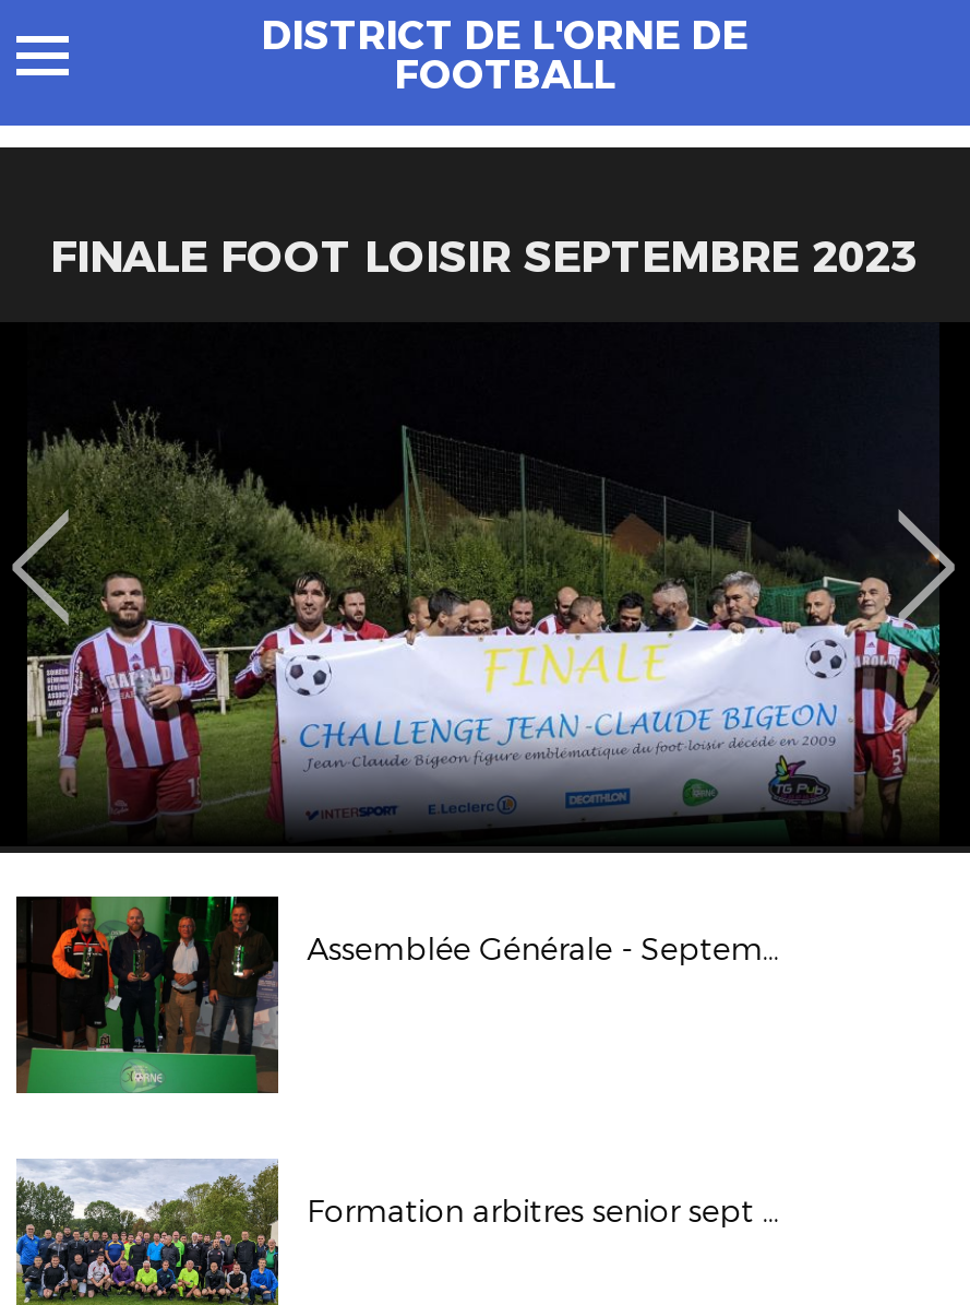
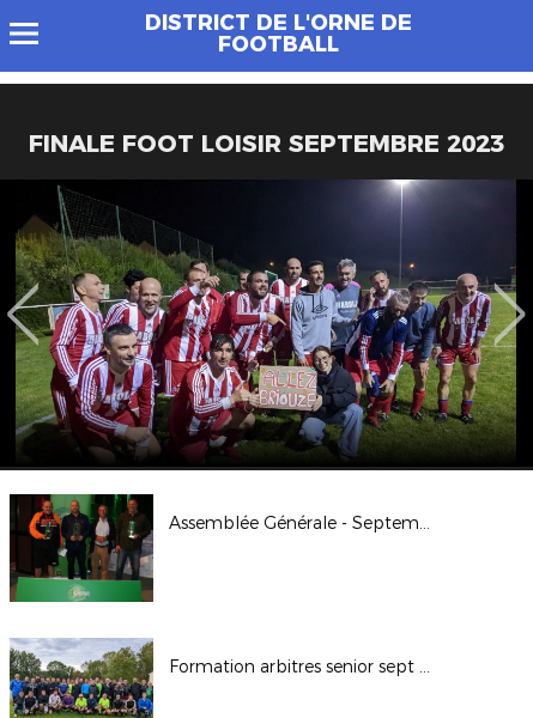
- [image]
+ [image]
